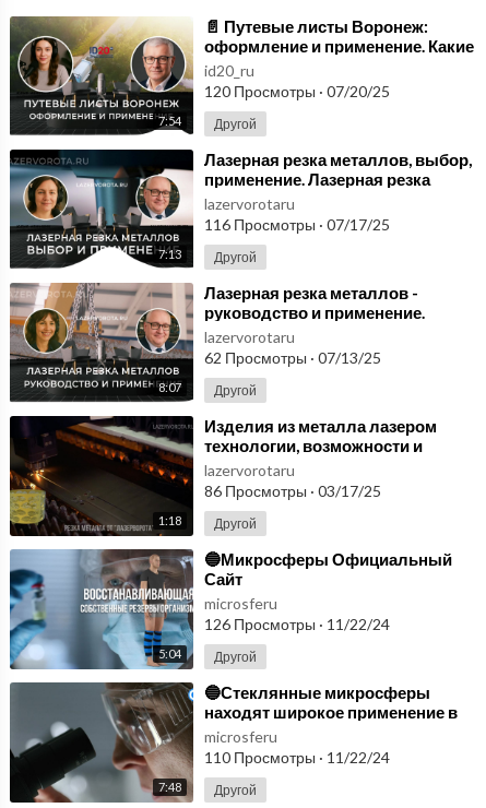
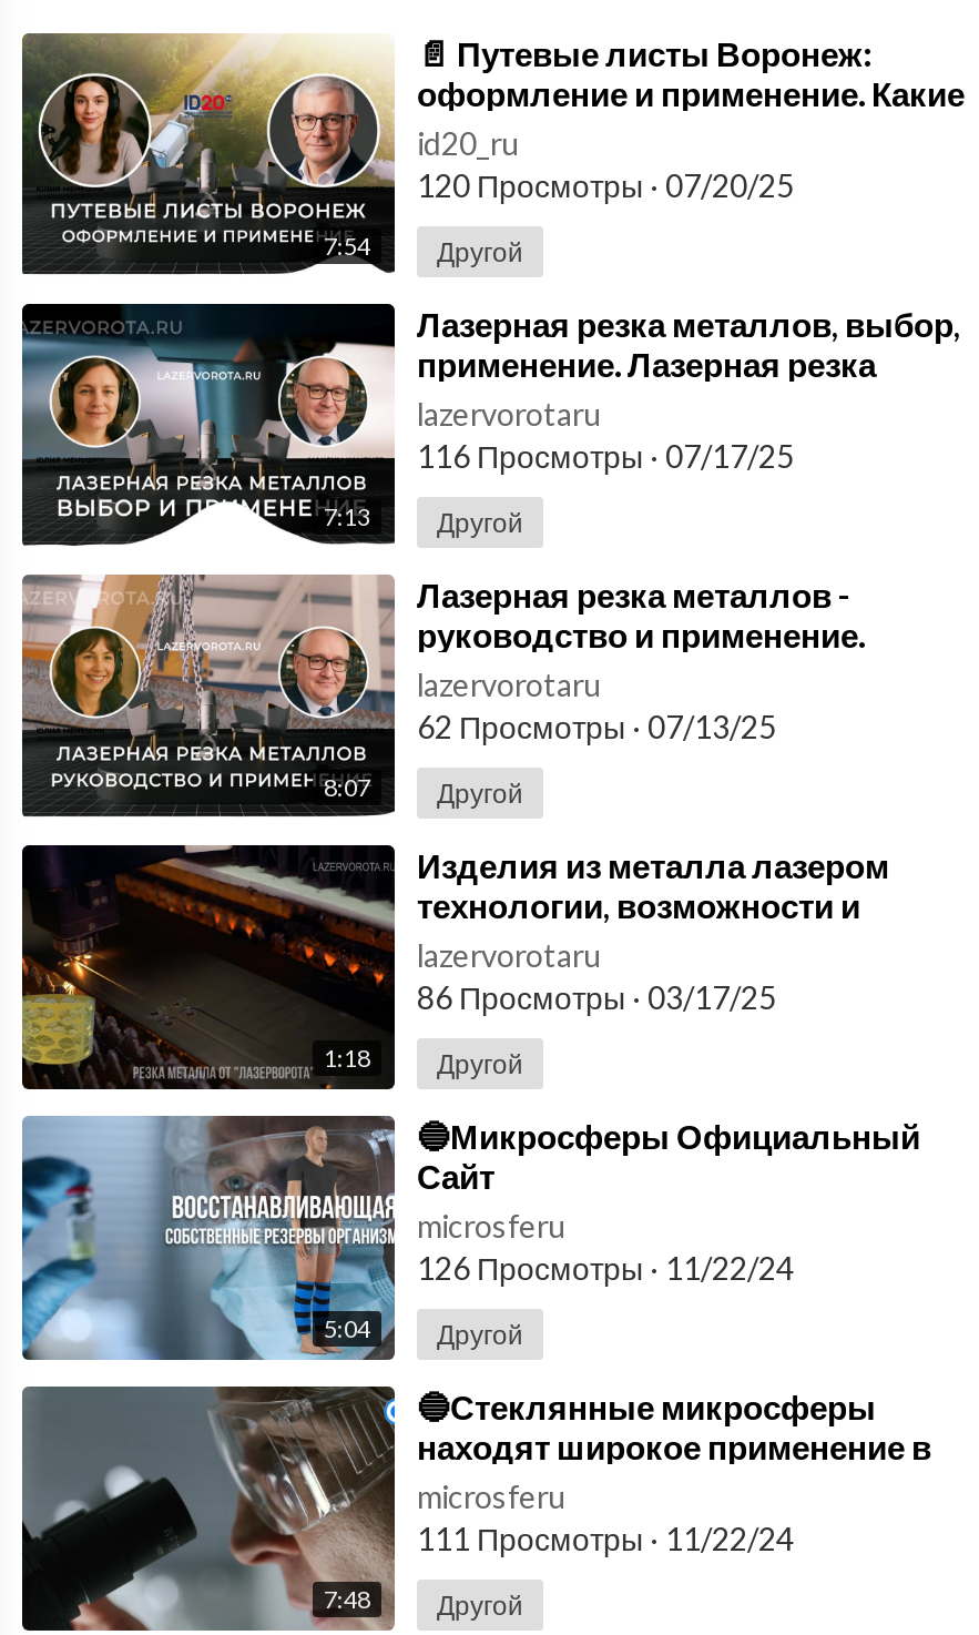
- 110 Просмотры · 11/22/24
+ 111 Просмотры · 11/22/24
